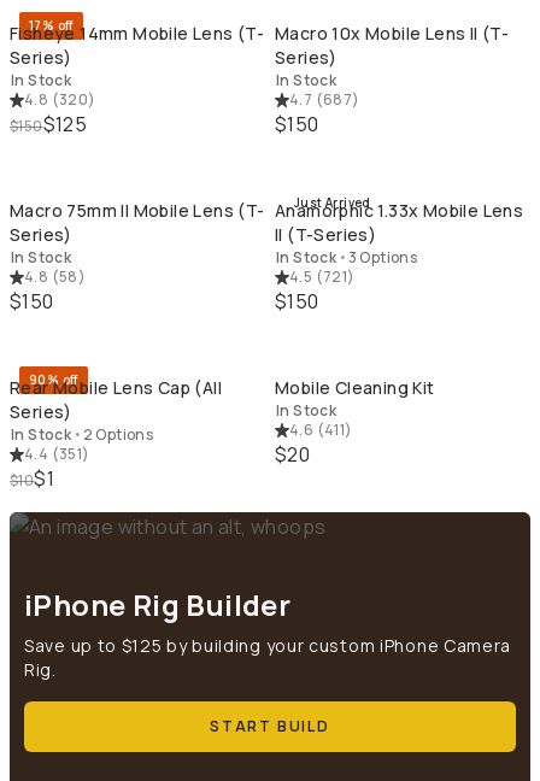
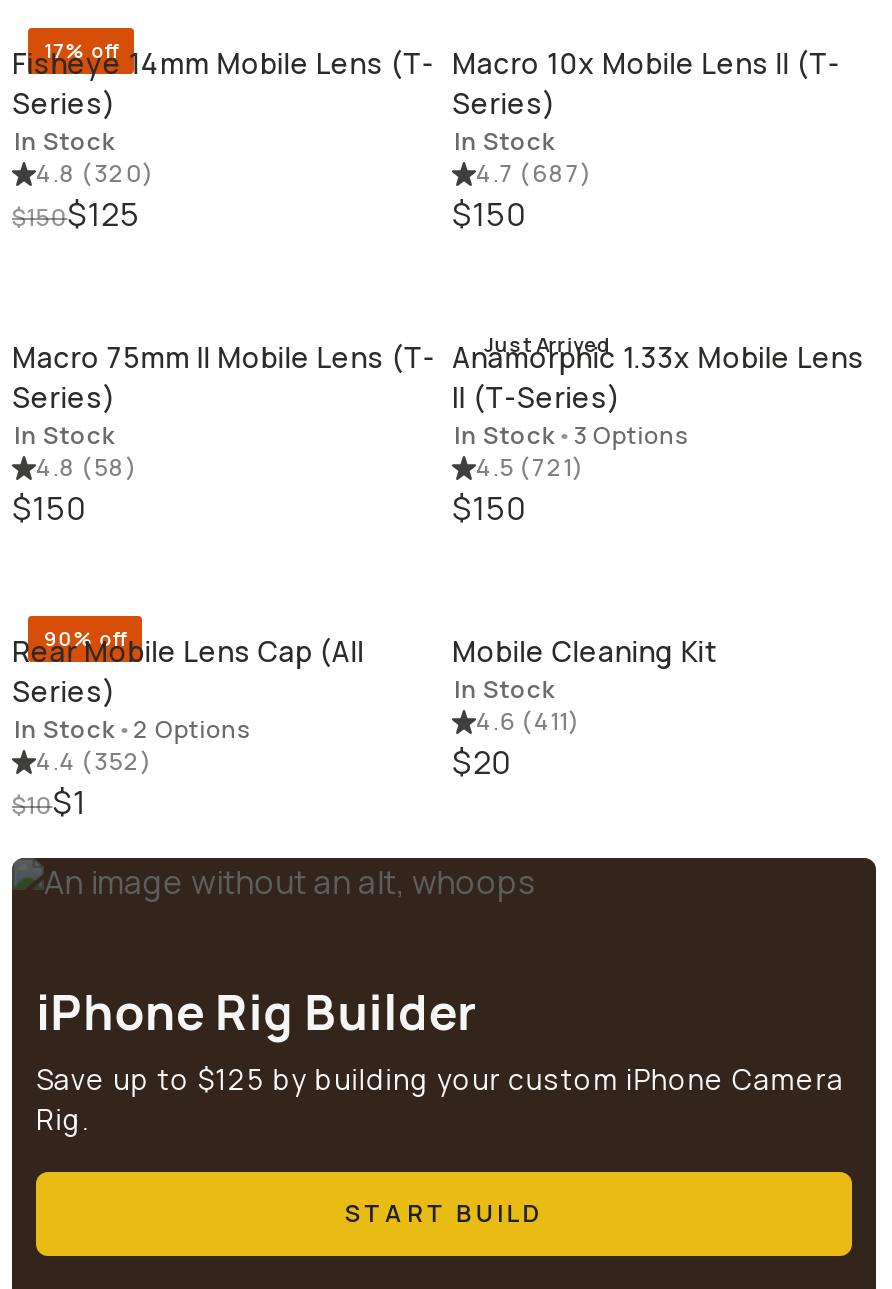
- 4.4 (351)
+ 4.4 (352)
